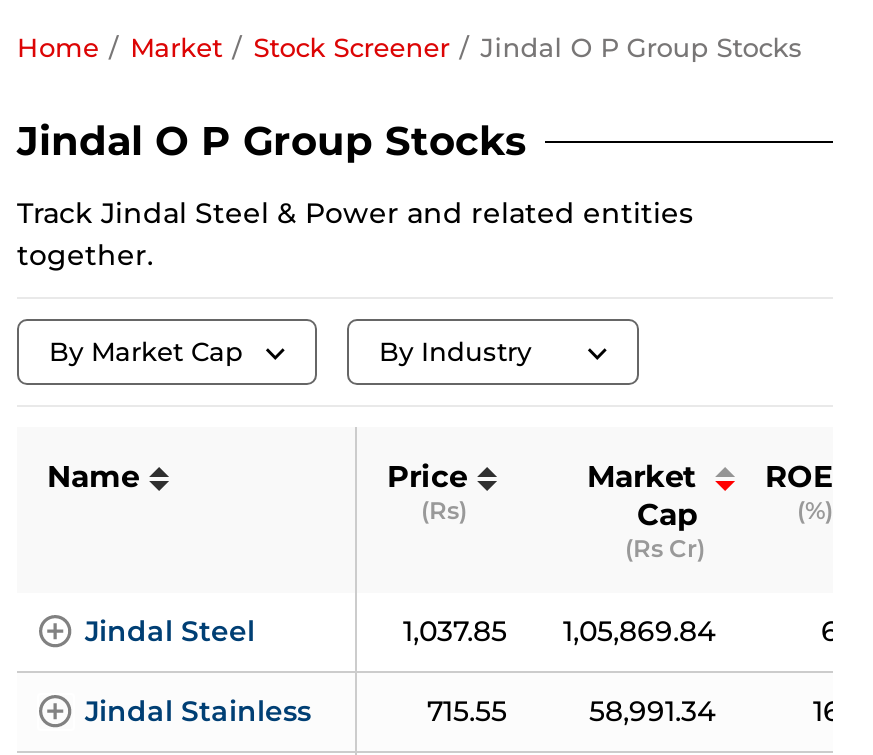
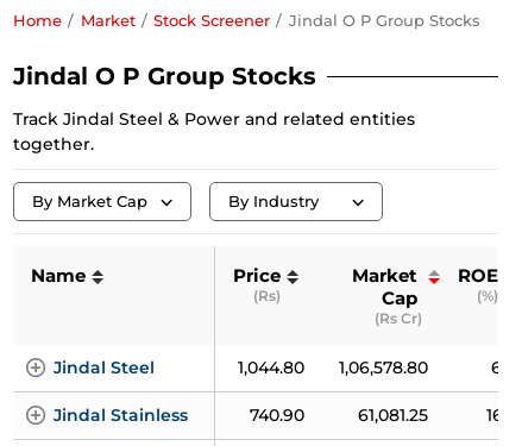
- 1,037.85
+ 1,044.80

- 1,05,869.84
+ 1,06,578.80

- 715.55
+ 740.90

- 58,991.34
+ 61,081.25
